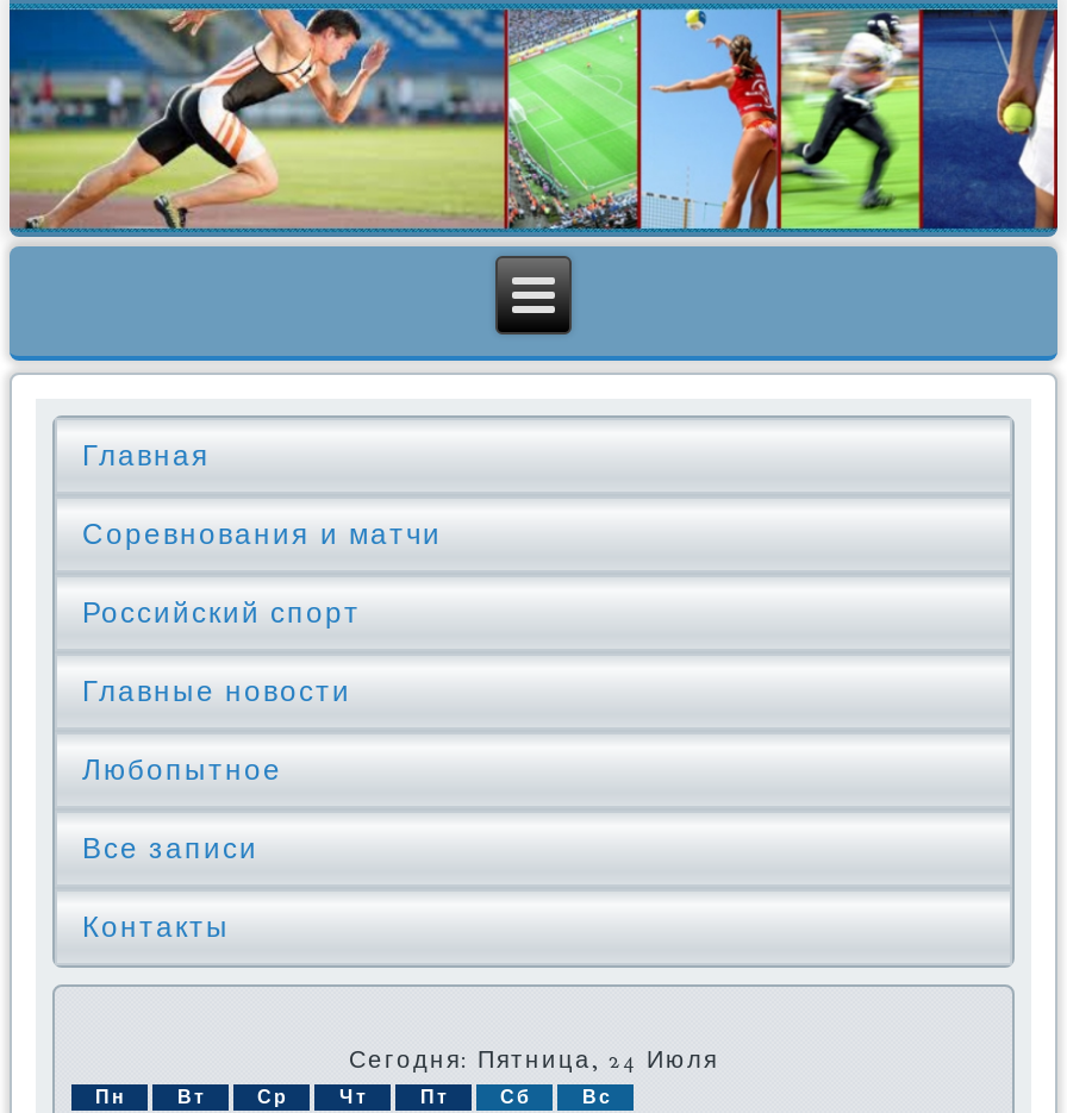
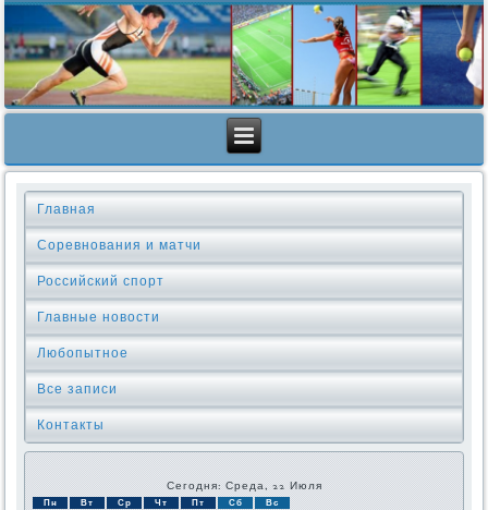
- Сегодня: Пятница, 24 Июля
+ Сегодня: Среда, 22 Июля
